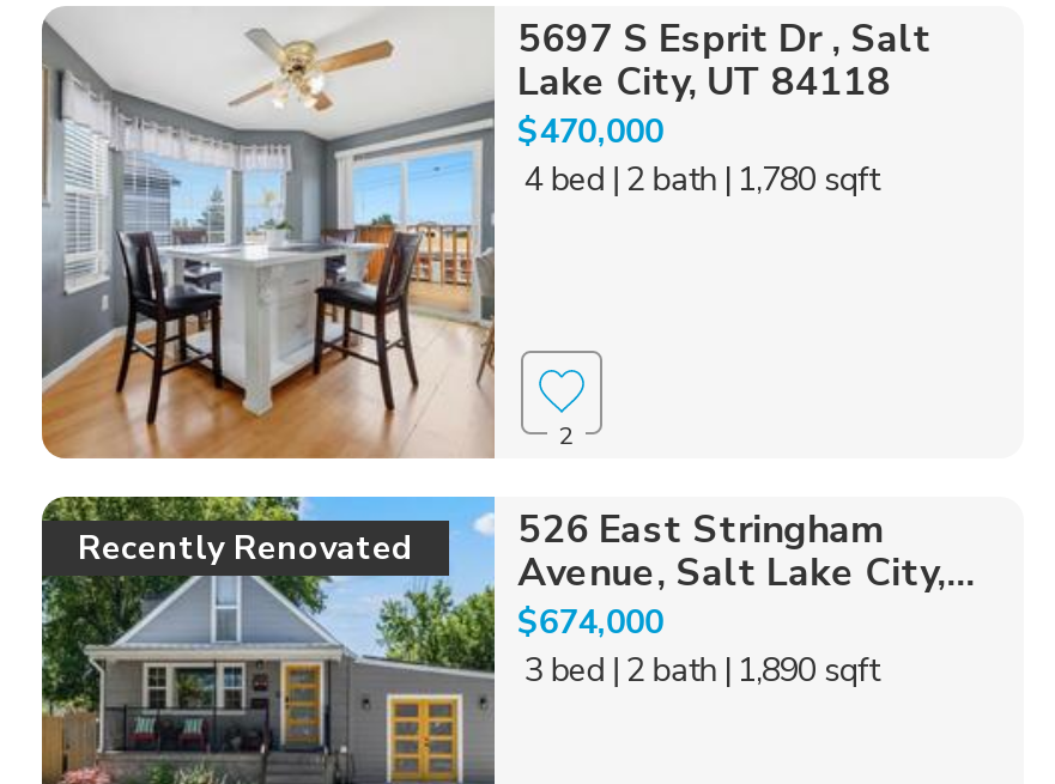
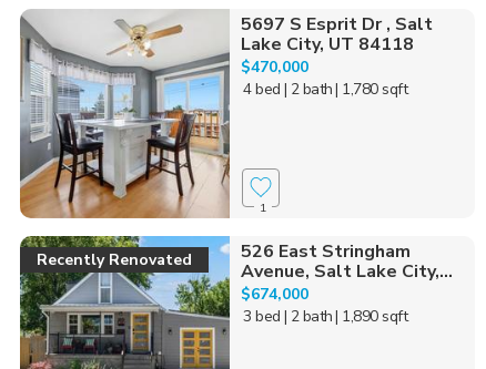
- 2
+ 1
